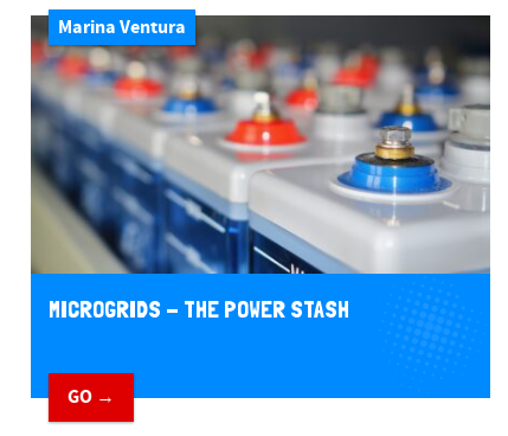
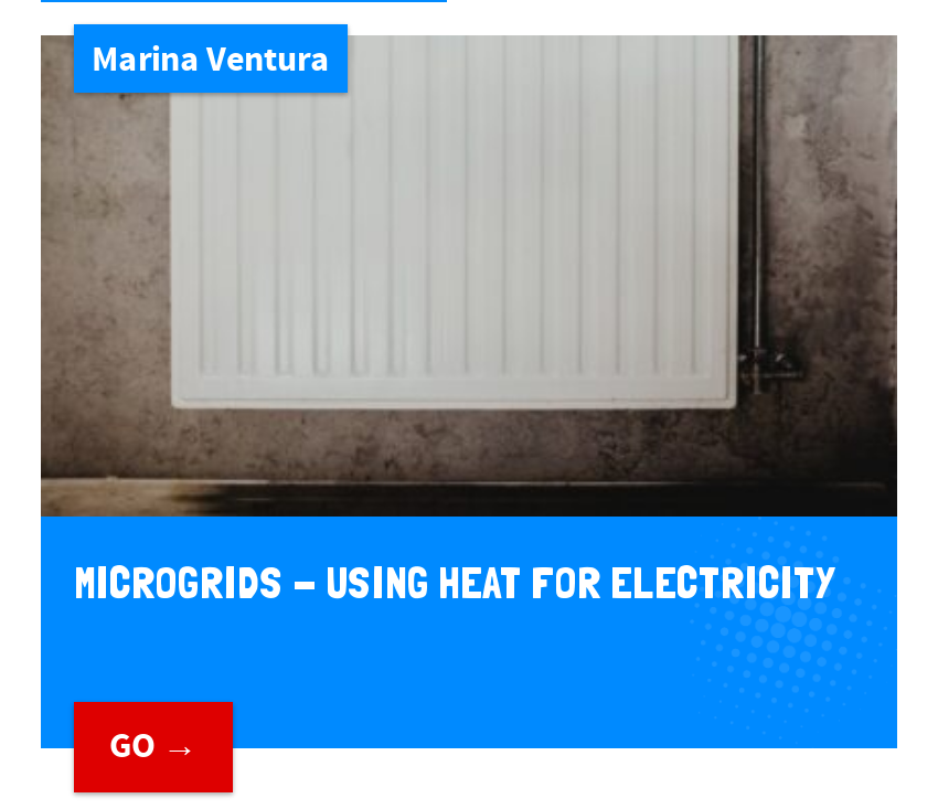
- [image]
- MICROGRIDS - THE POWER STASH
+ [image]
+ MICROGRIDS - USING HEAT FOR ELECTRICITY
